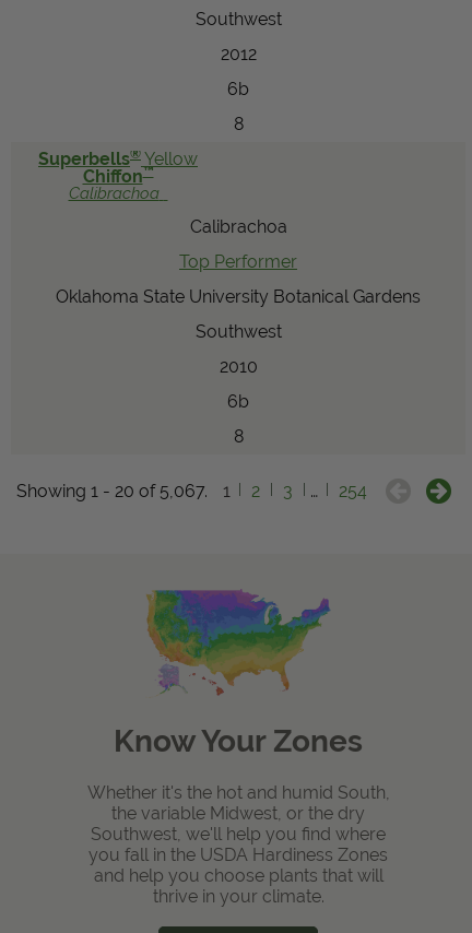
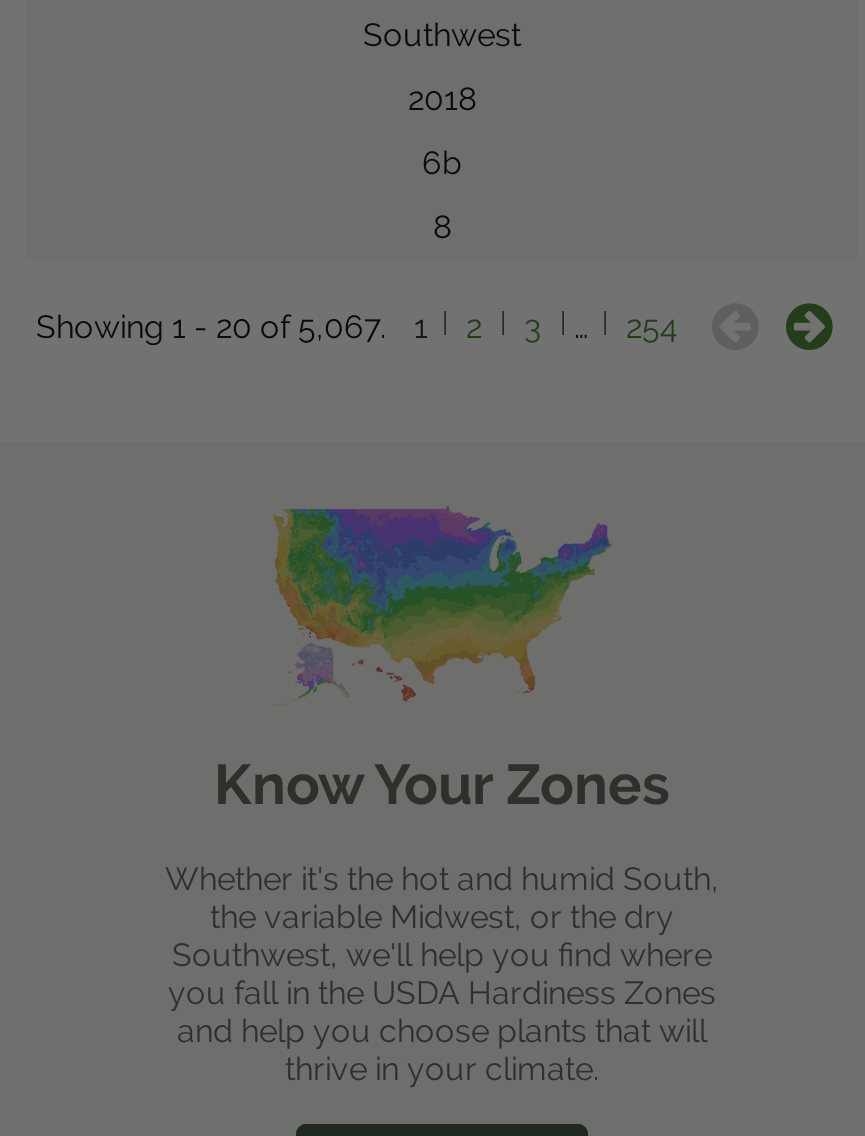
- 2012
- 6b
- 8
- Superbells® Yellow
- Chiffon™
- Calibrachoa
- Calibrachoa
- Top Performer
- Oklahoma State University Botanical Gardens
- Southwest
- 2010
+ 2018
